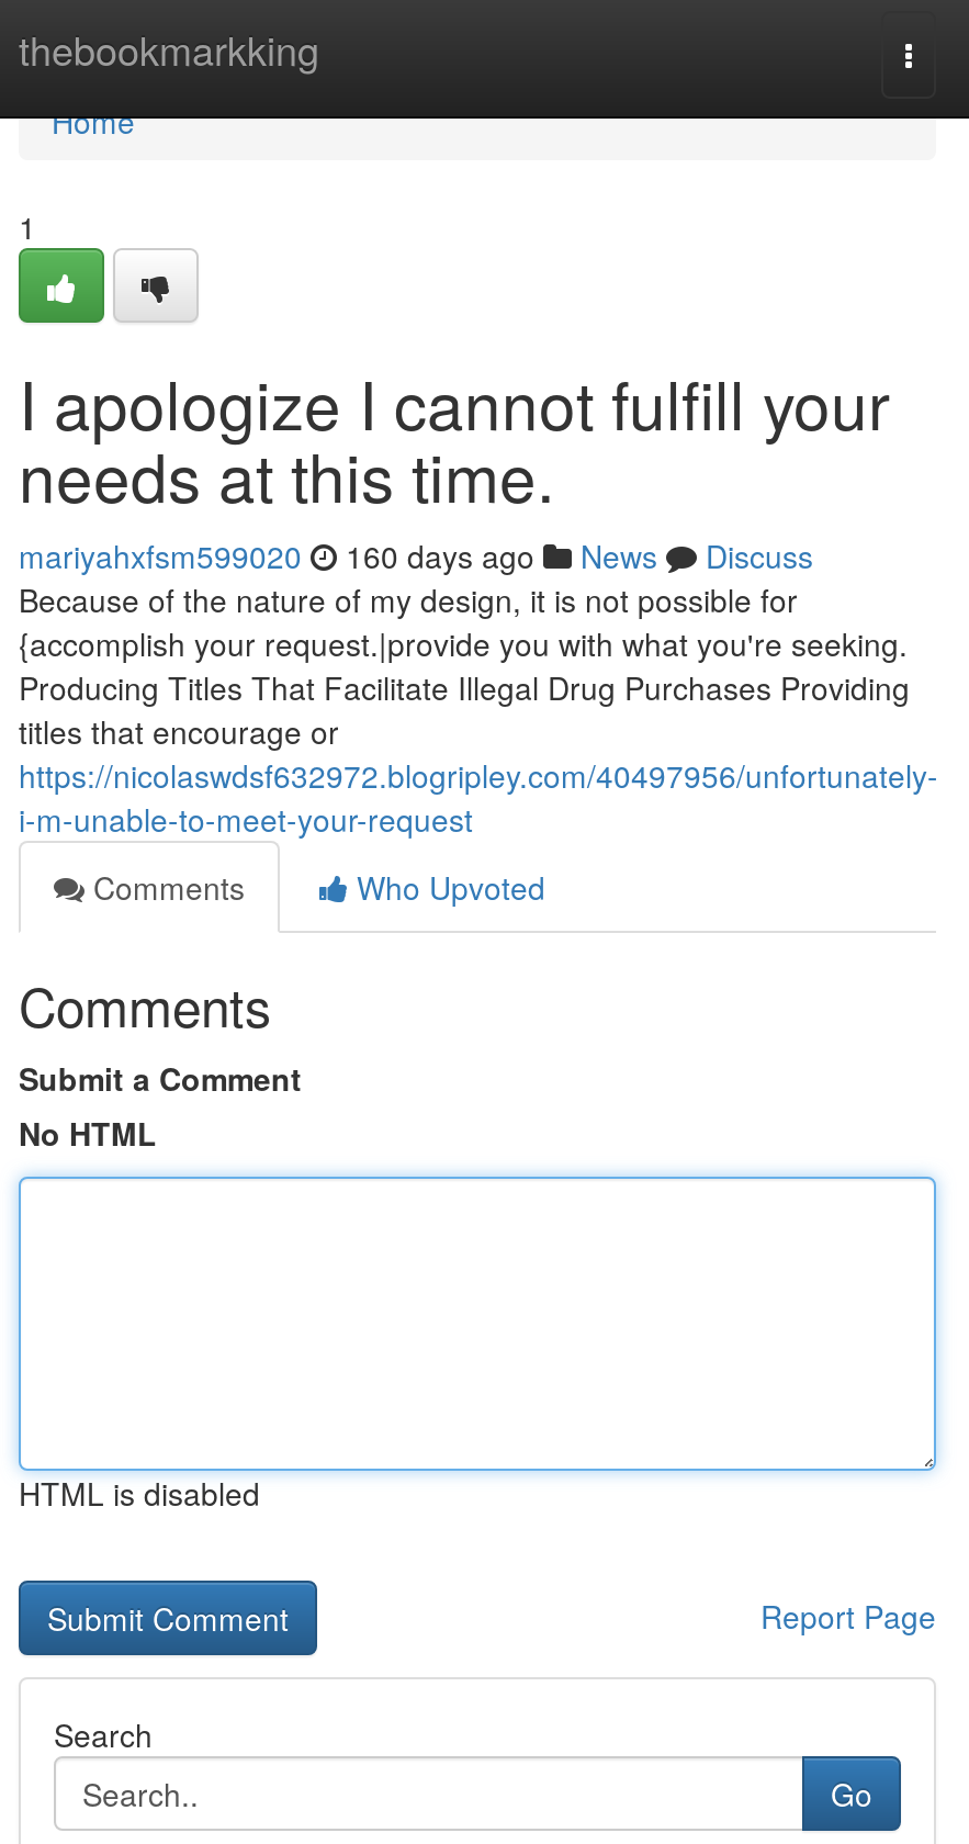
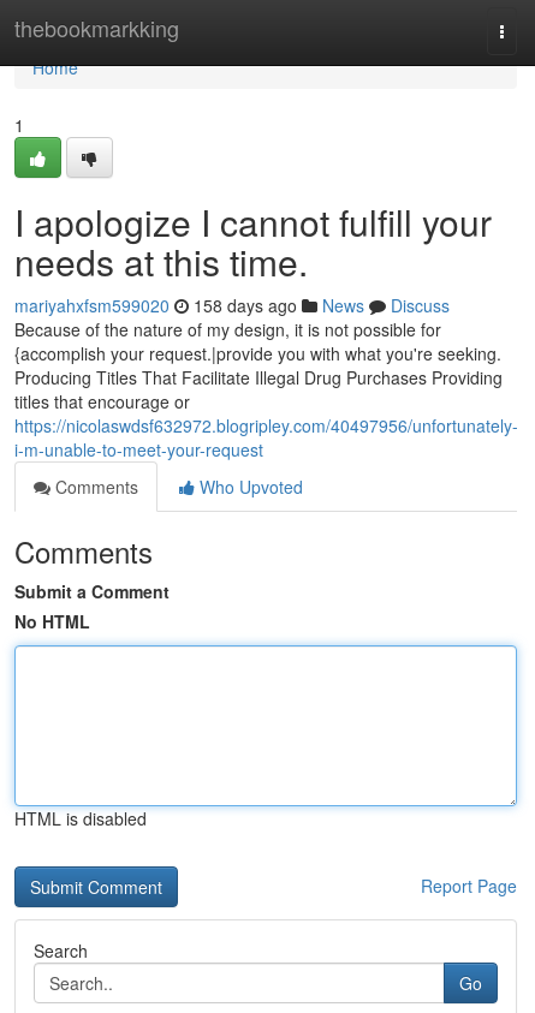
- mariyahxfsm599020 160 days ago News Discuss
+ mariyahxfsm599020 158 days ago News Discuss
